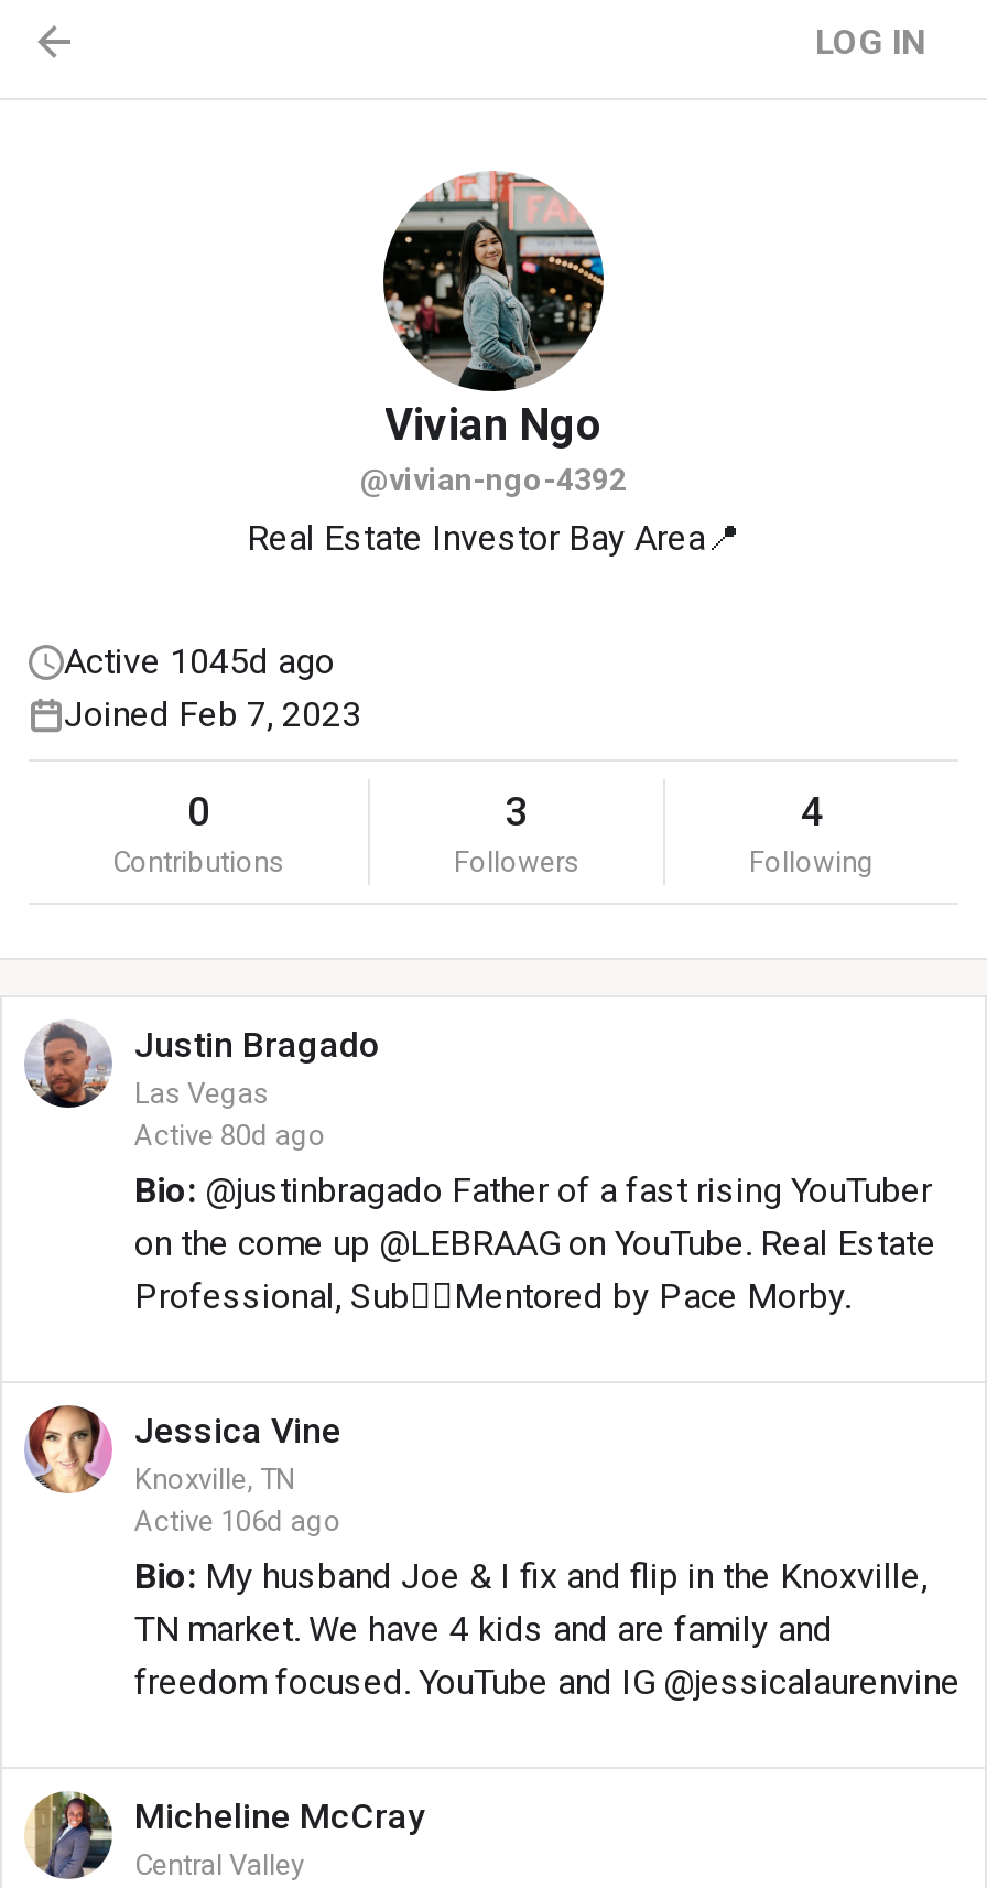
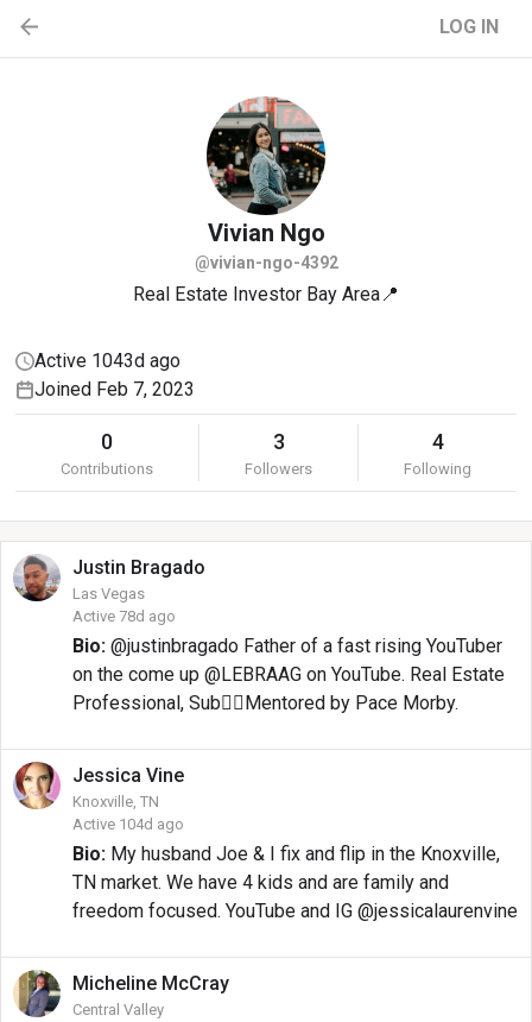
- Active 1045d ago
+ Active 1043d ago

- Active 80d ago
+ Active 78d ago

- Active 106d ago
+ Active 104d ago
